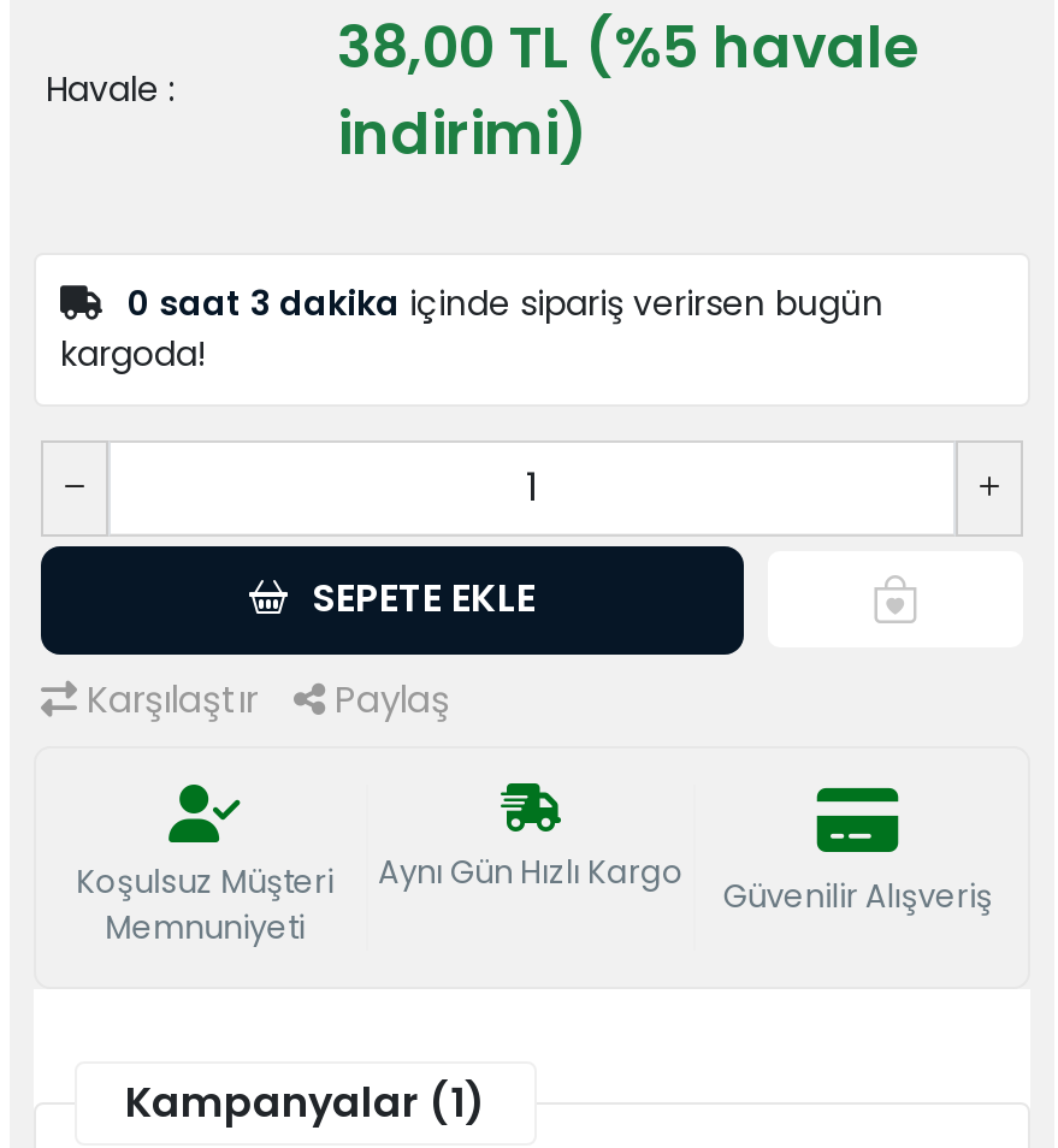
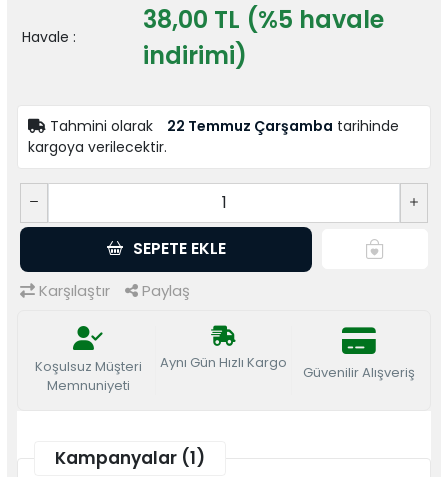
- 0 saat 3 dakika içinde sipariş verirsen bugün
- kargoda!
+ Tahmini olarak 22 Temmuz Çarşamba tarihinde
+ kargoya verilecektir.
